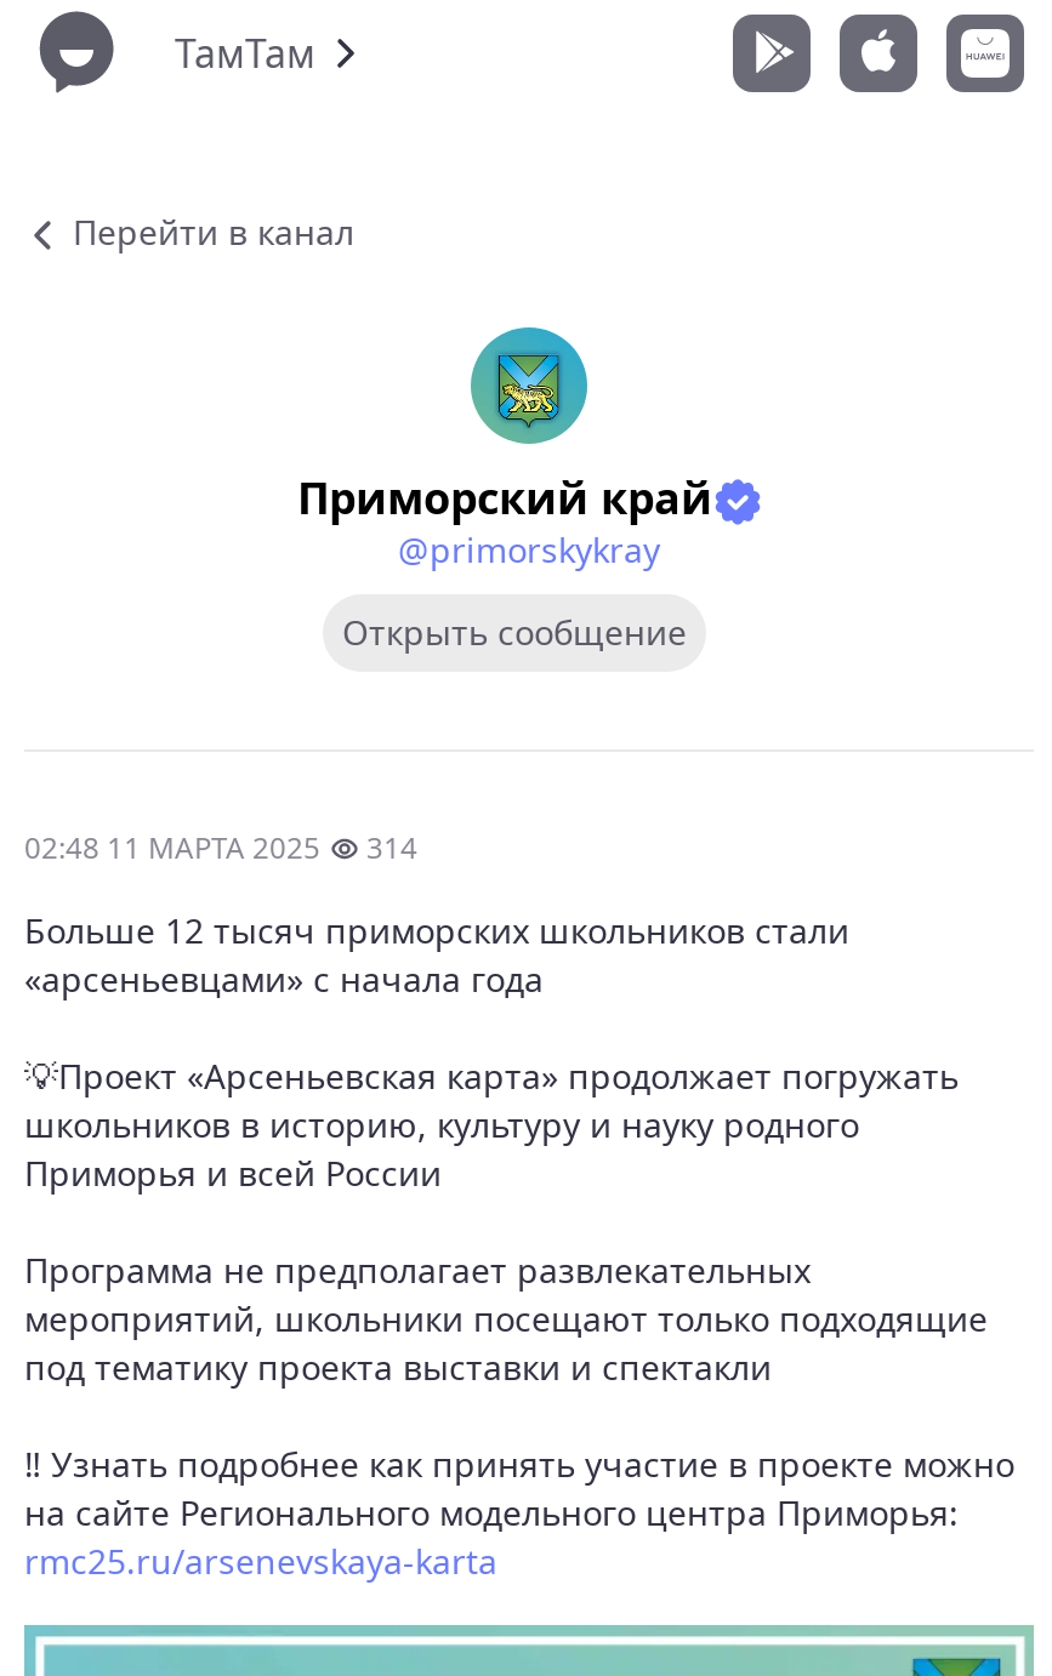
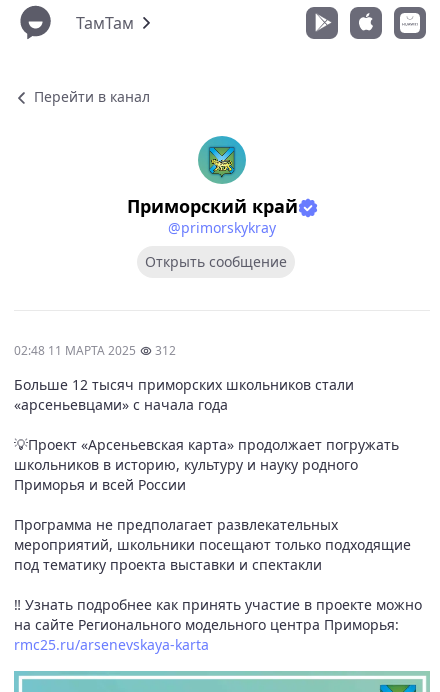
- 02:48 11 МАРТА 2025 314
+ 02:48 11 МАРТА 2025 312
